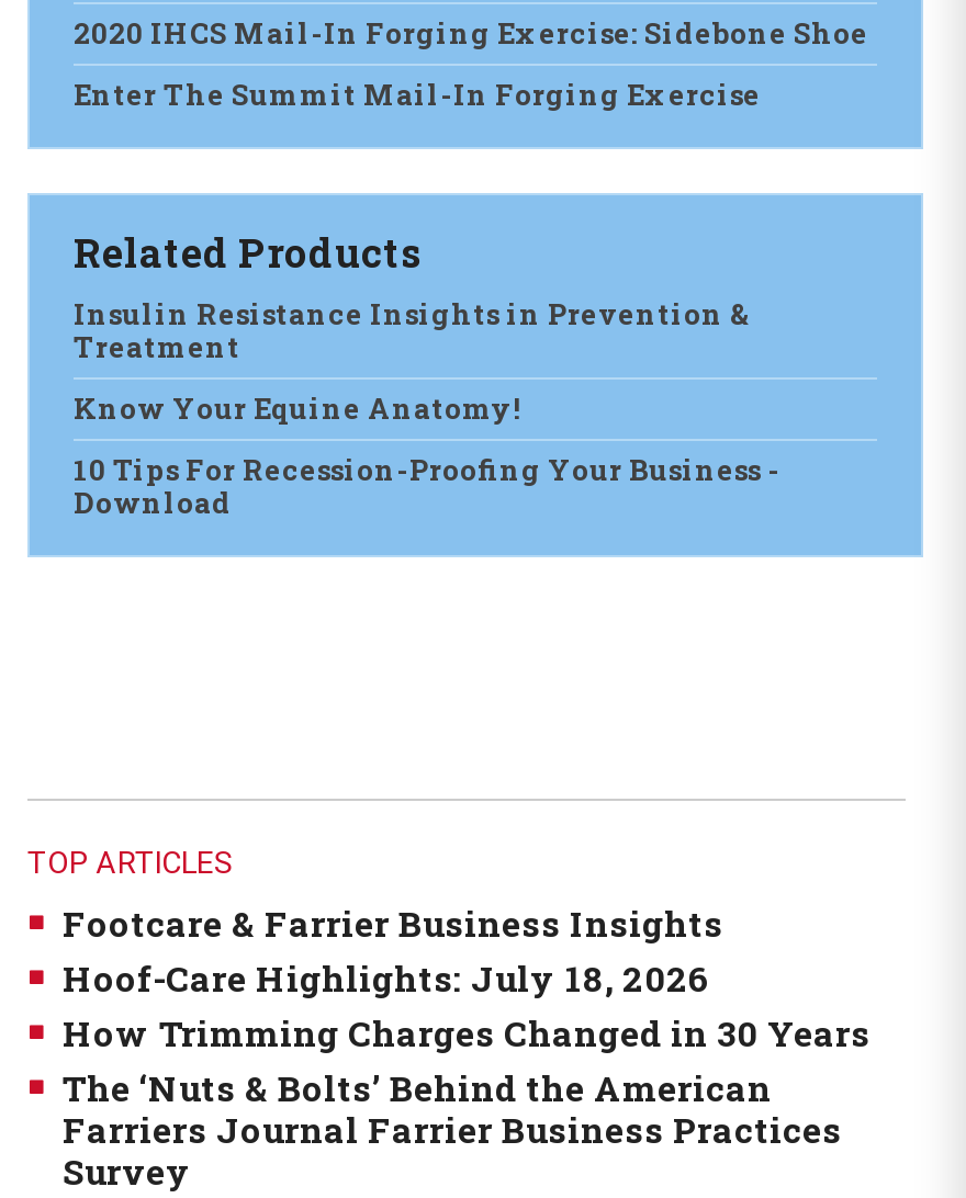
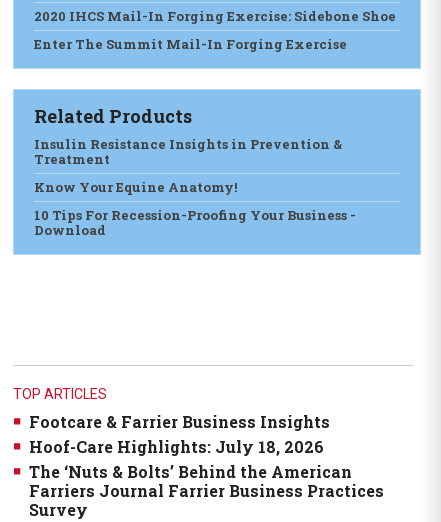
- How Trimming Charges Changed in 30 Years
